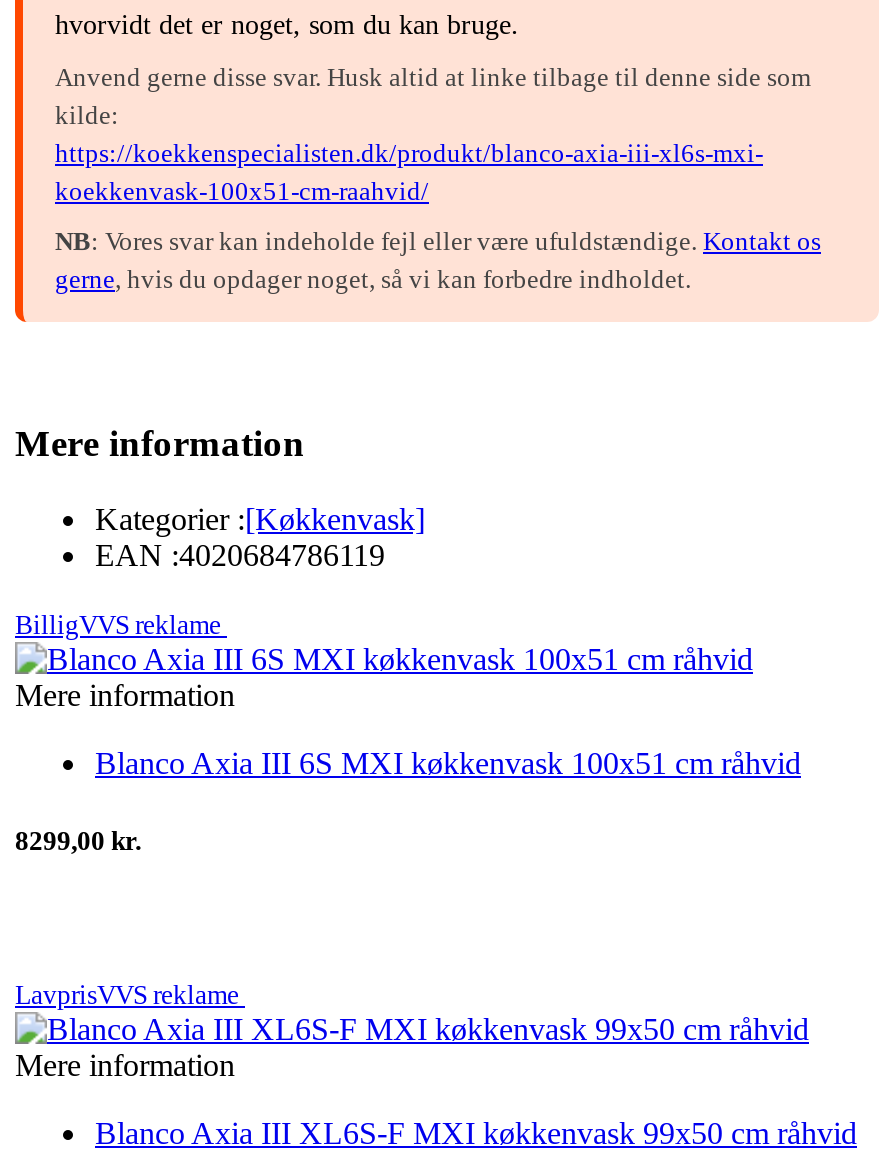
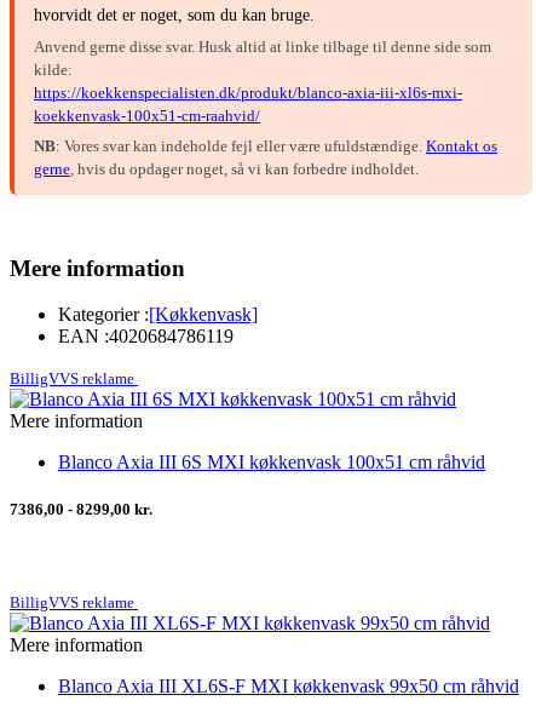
- 8299,00 kr.
+ 7386,00 - 8299,00 kr.

- LavprisVVS reklame
+ BilligVVS reklame
